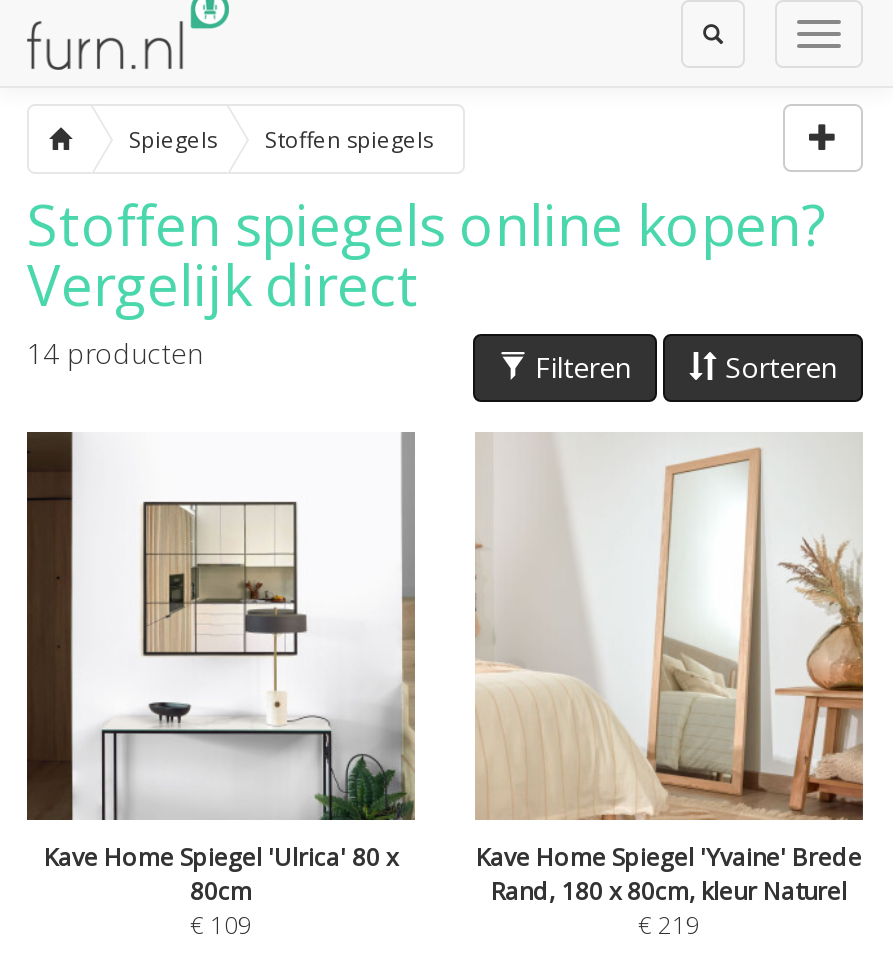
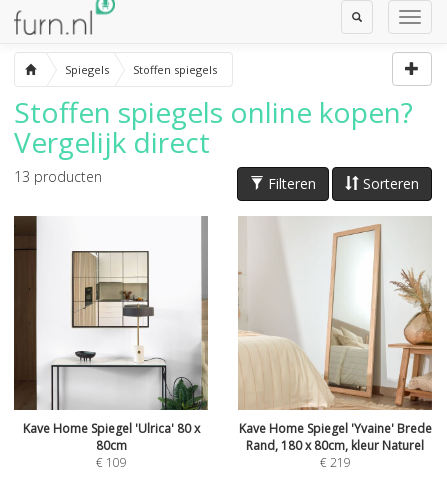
- 14 producten
+ 13 producten
